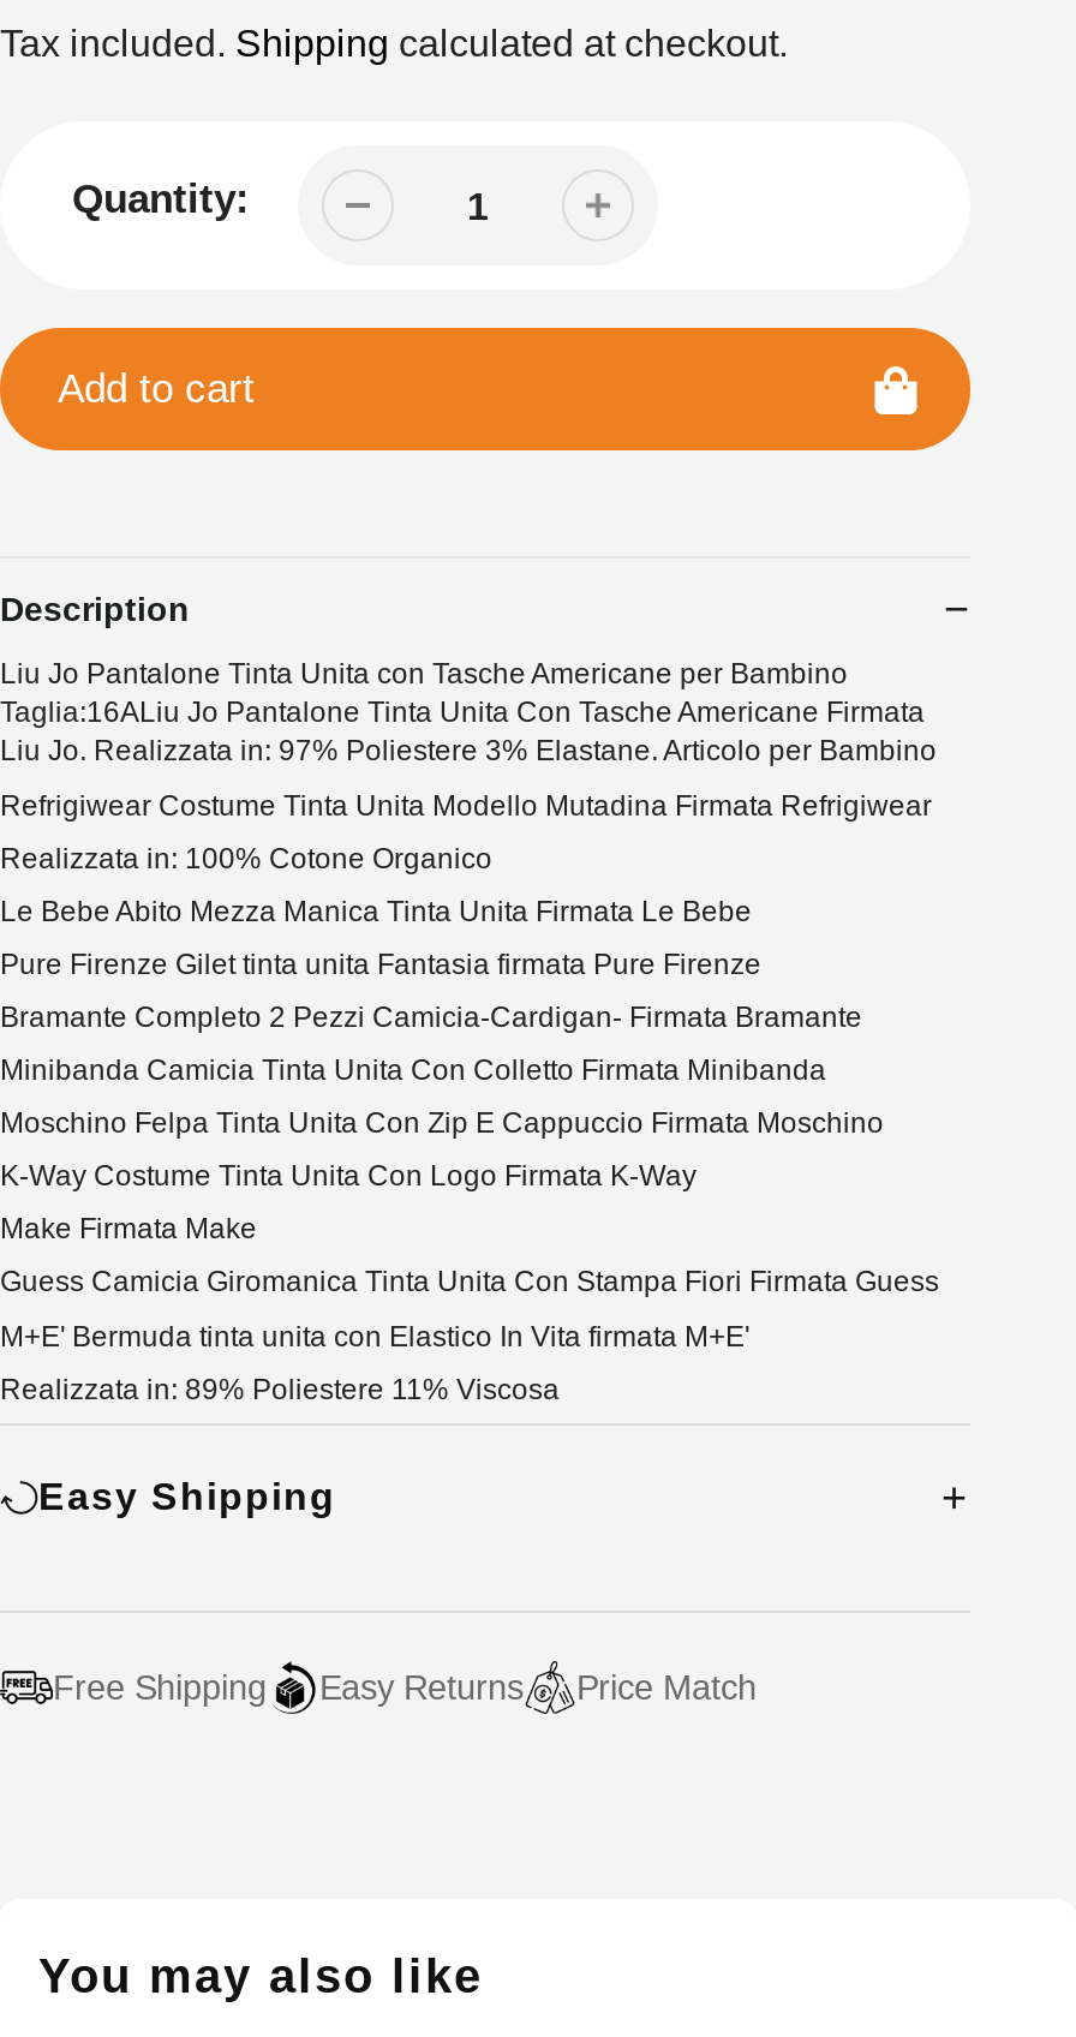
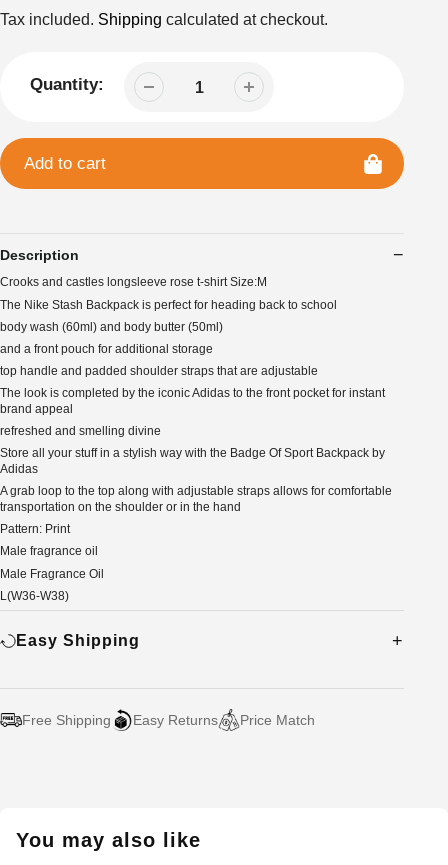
- Liu Jo Pantalone Tinta Unita con Tasche Americane per Bambino
- Taglia:16ALiu Jo Pantalone Tinta Unita Con Tasche Americane Firmata
- Liu Jo. Realizzata in: 97% Poliestere 3% Elastane. Articolo per Bambino
+ Crooks and castles longsleeve rose t-shirt Size:M

- Refrigiwear Costume Tinta Unita Modello Mutadina Firmata Refrigiwear
+ The Nike Stash Backpack is perfect for heading back to school

- Realizzata in: 100% Cotone Organico
+ body wash (60ml) and body butter (50ml)

- Le Bebe Abito Mezza Manica Tinta Unita Firmata Le Bebe
+ and a front pouch for additional storage

- Pure Firenze Gilet tinta unita Fantasia firmata Pure Firenze
+ top handle and padded shoulder straps that are adjustable

- Bramante Completo 2 Pezzi Camicia-Cardigan- Firmata Bramante
+ The look is completed by the iconic Adidas to the front pocket for instant
+ brand appeal

- Minibanda Camicia Tinta Unita Con Colletto Firmata Minibanda
+ refreshed and smelling divine

- Moschino Felpa Tinta Unita Con Zip E Cappuccio Firmata Moschino
+ Store all your stuff in a stylish way with the Badge Of Sport Backpack by
+ Adidas

- K-Way Costume Tinta Unita Con Logo Firmata K-Way
+ A grab loop to the top along with adjustable straps allows for comfortable
+ transportation on the shoulder or in the hand

- Make Firmata Make
+ Pattern: Print

- Guess Camicia Giromanica Tinta Unita Con Stampa Fiori Firmata Guess
+ Male fragrance oil

- M+E' Bermuda tinta unita con Elastico In Vita firmata M+E'
+ Male Fragrance Oil

- Realizzata in: 89% Poliestere 11% Viscosa
+ L(W36-W38)
